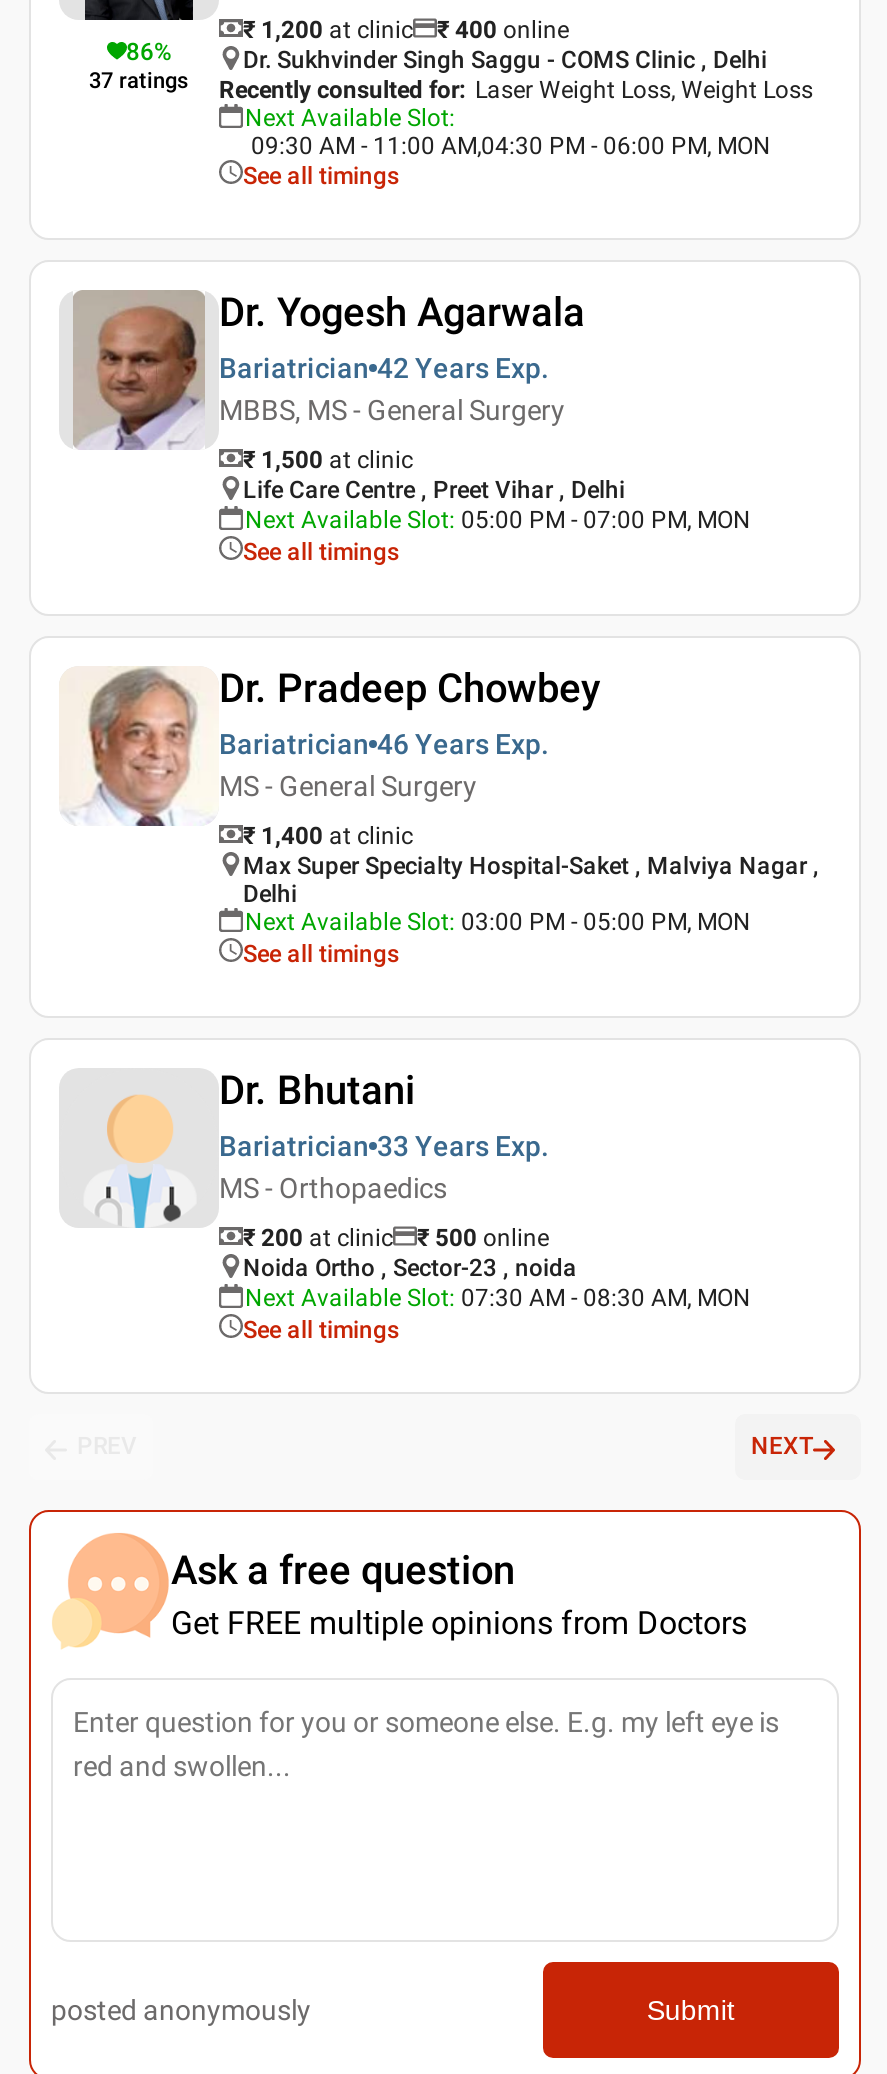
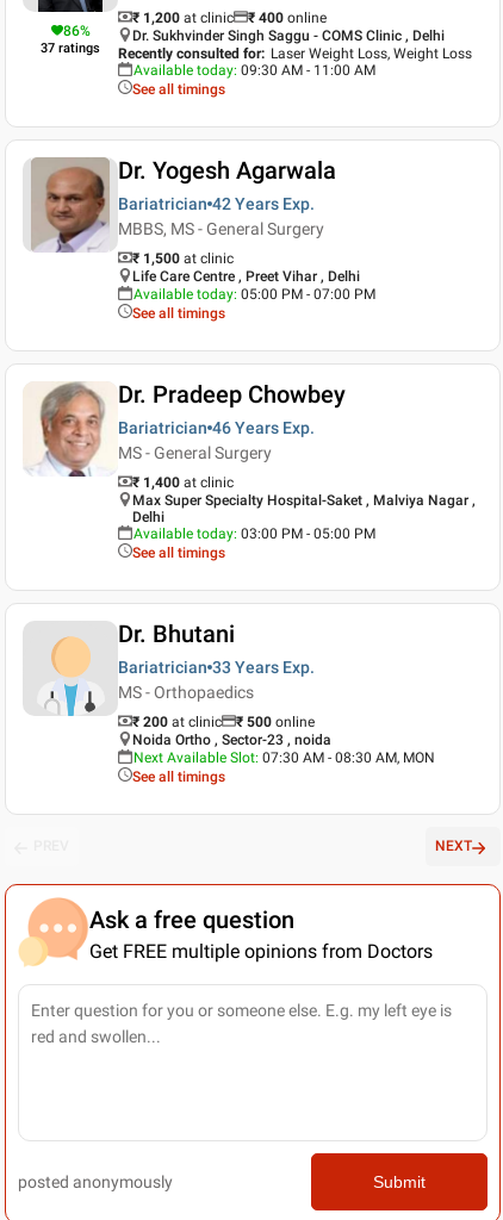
- Next Available Slot:
- 09:30 AM - 11:00 AM,04:30 PM - 06:00 PM, MON
+ Available today: 09:30 AM - 11:00 AM

- Next Available Slot: 05:00 PM - 07:00 PM, MON
+ Available today: 05:00 PM - 07:00 PM

- Next Available Slot: 03:00 PM - 05:00 PM, MON
+ Available today: 03:00 PM - 05:00 PM
